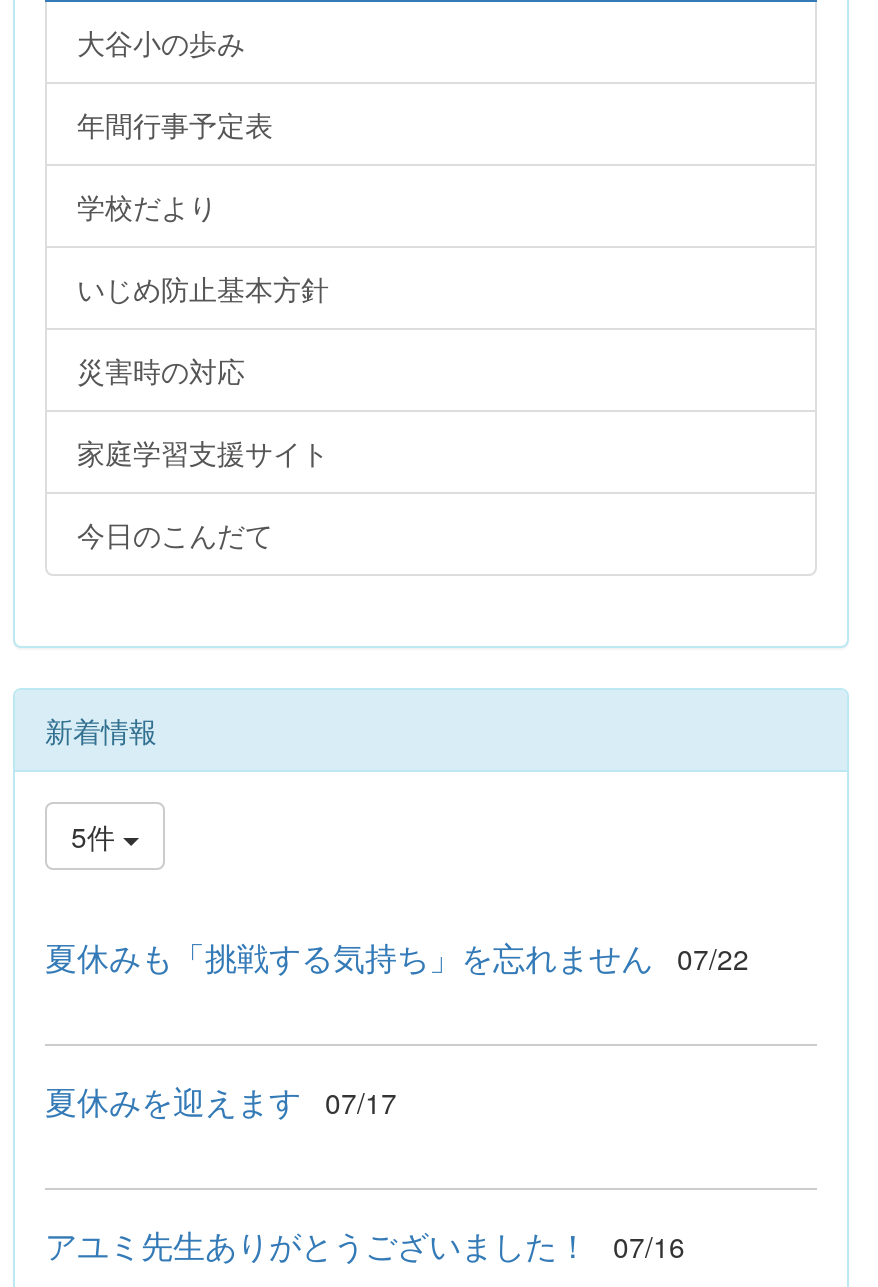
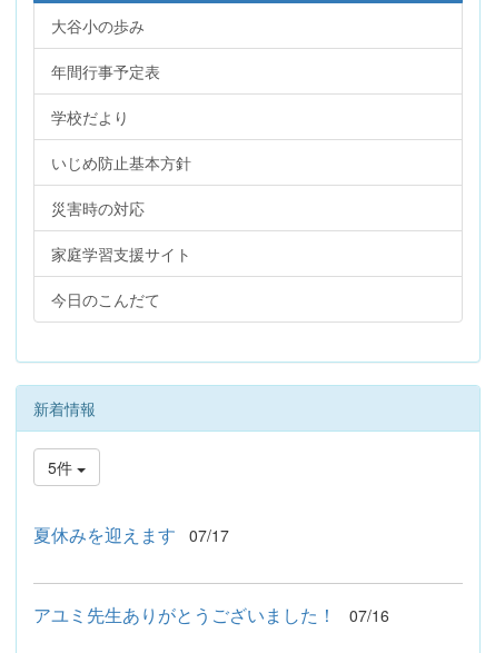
- 夏休みも「挑戦する気持ち」を忘れません 07/22
